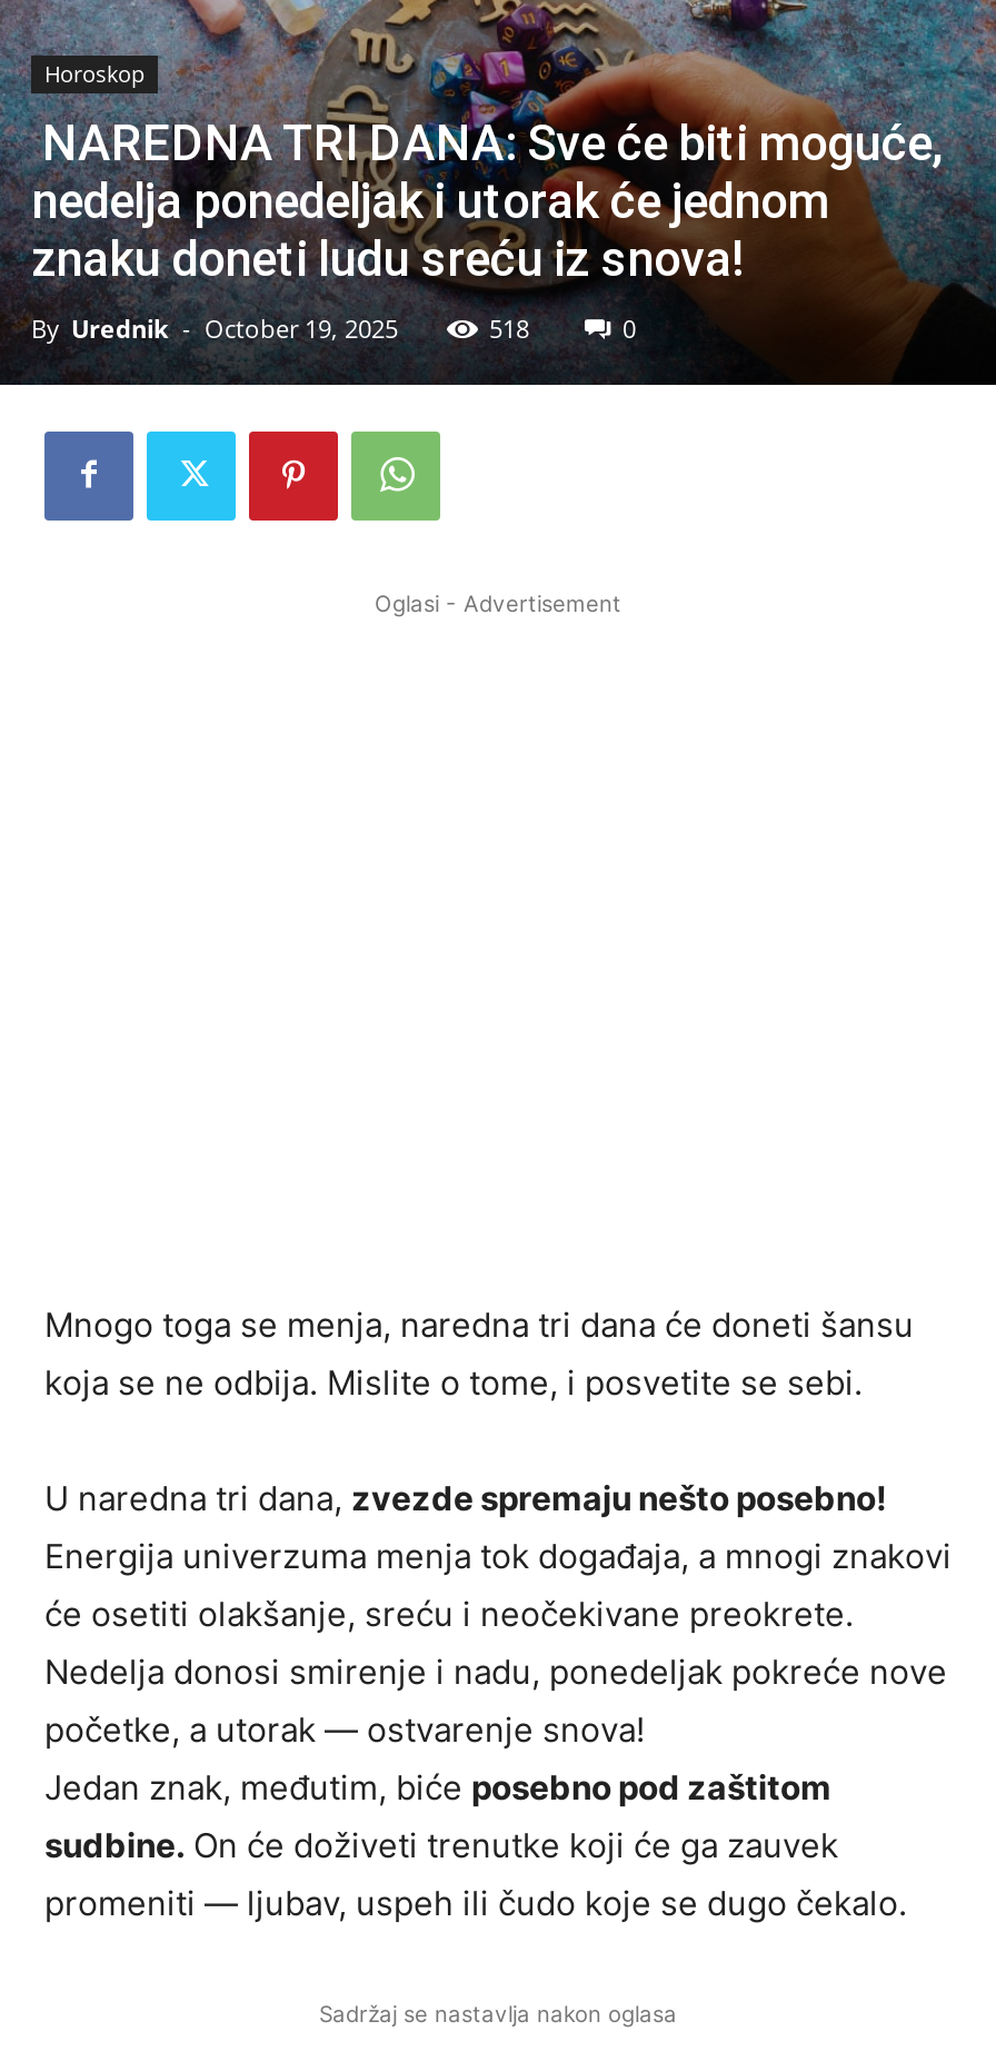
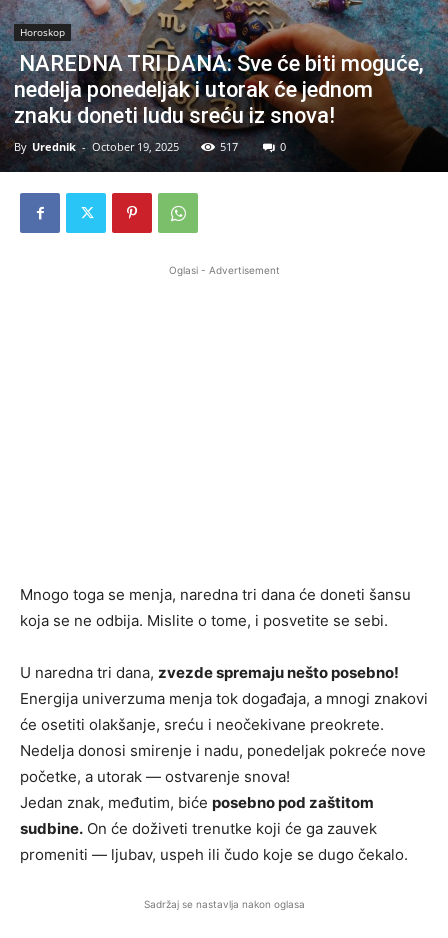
- 518
+ 517
